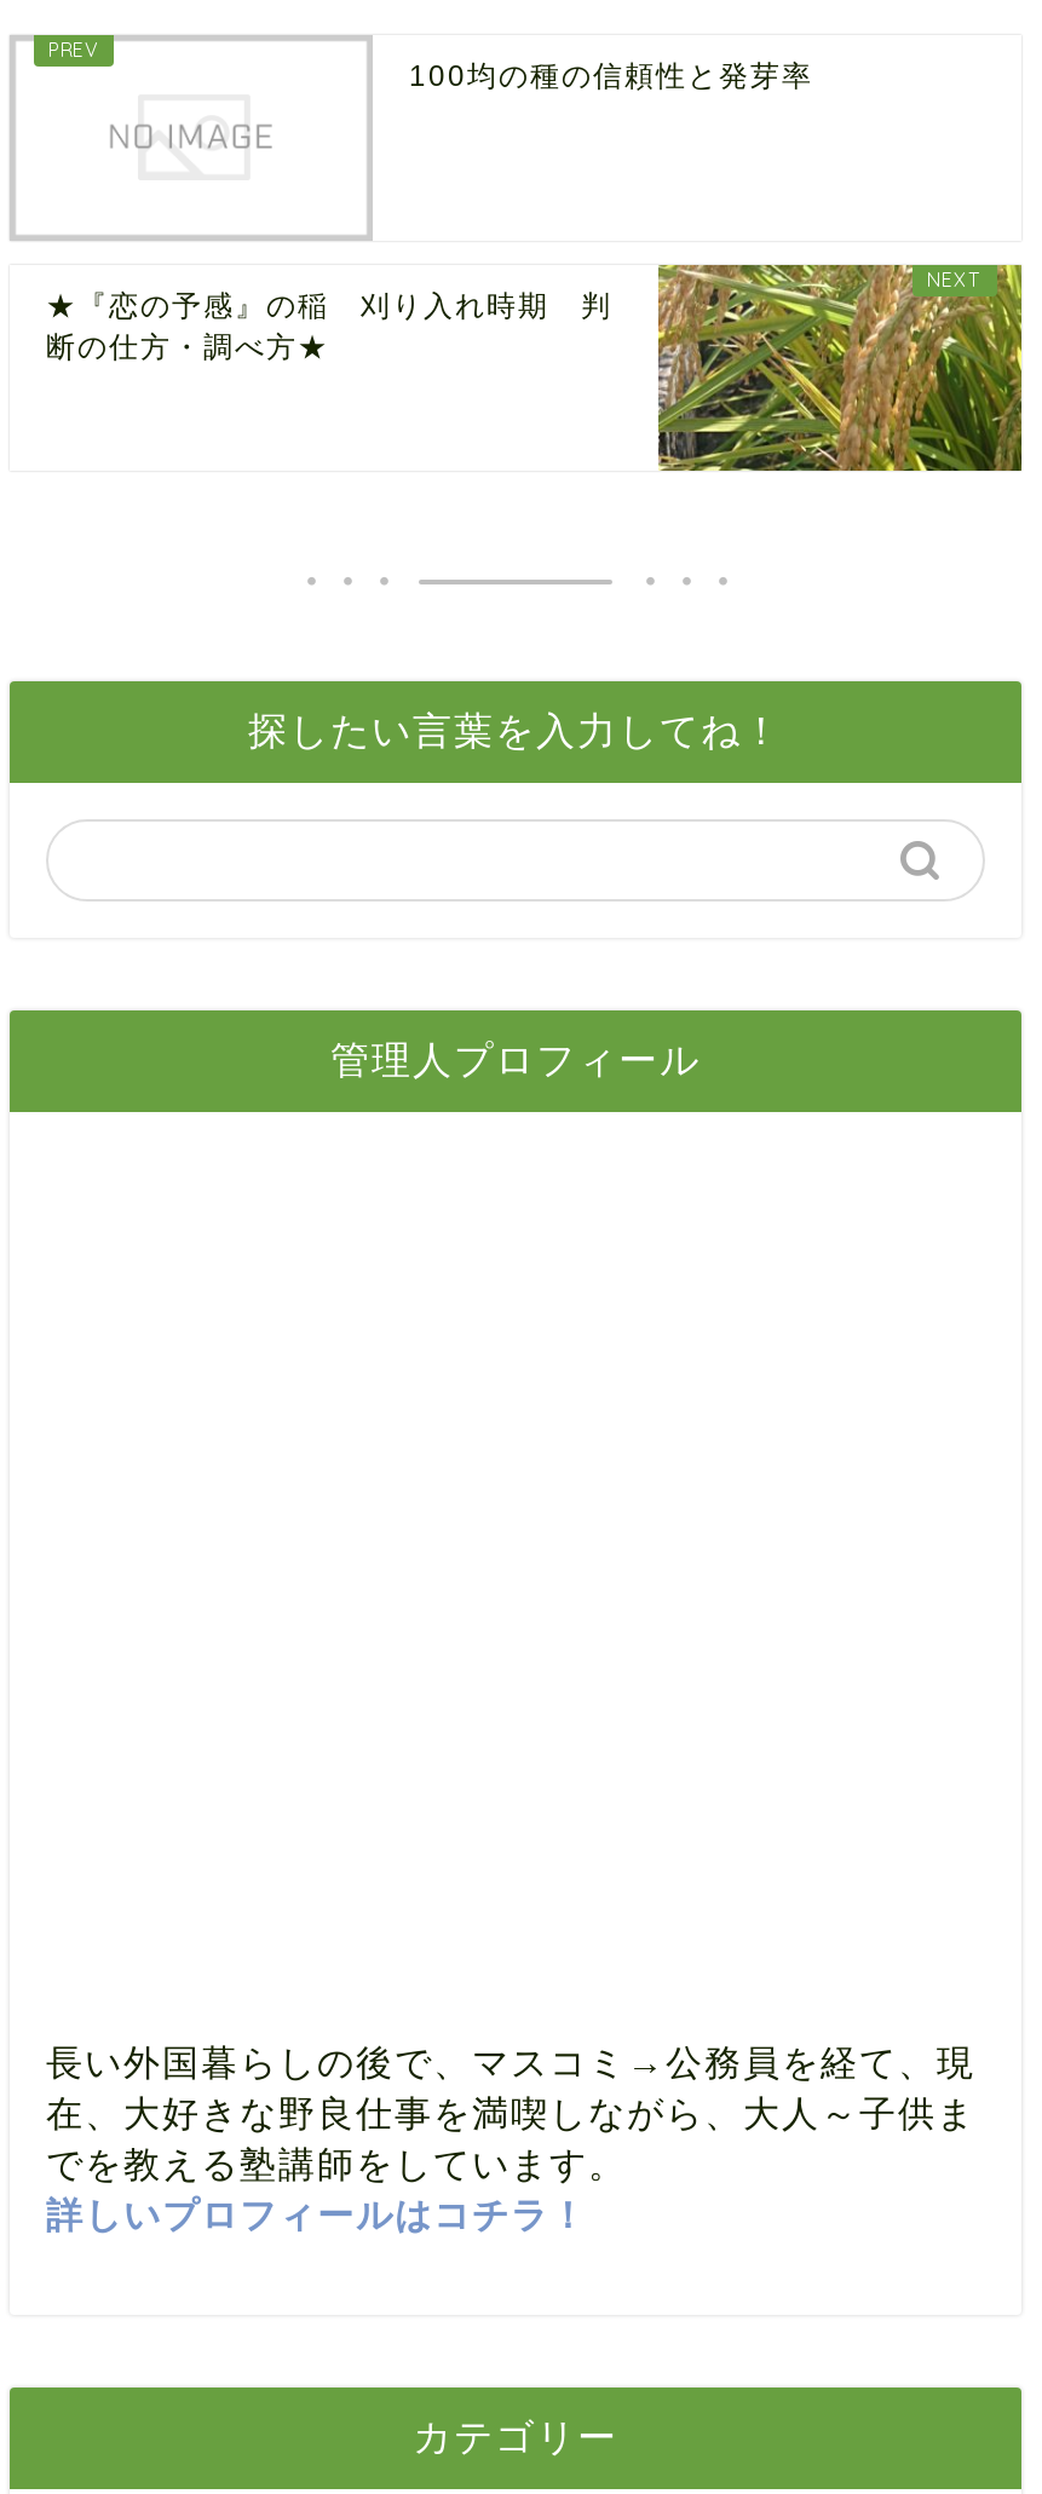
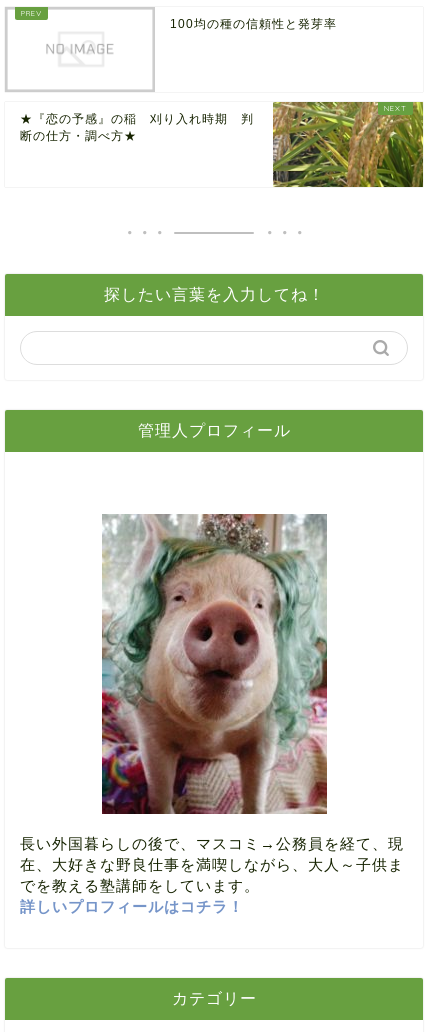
+ [image]
